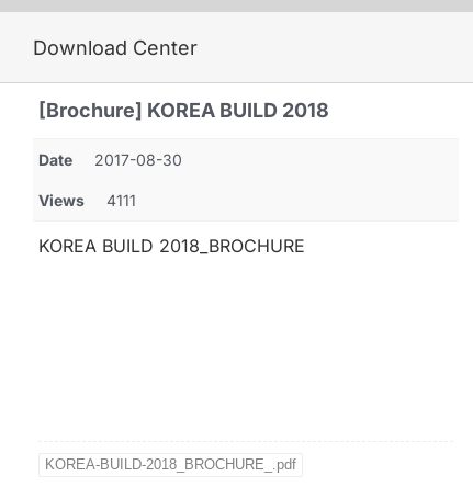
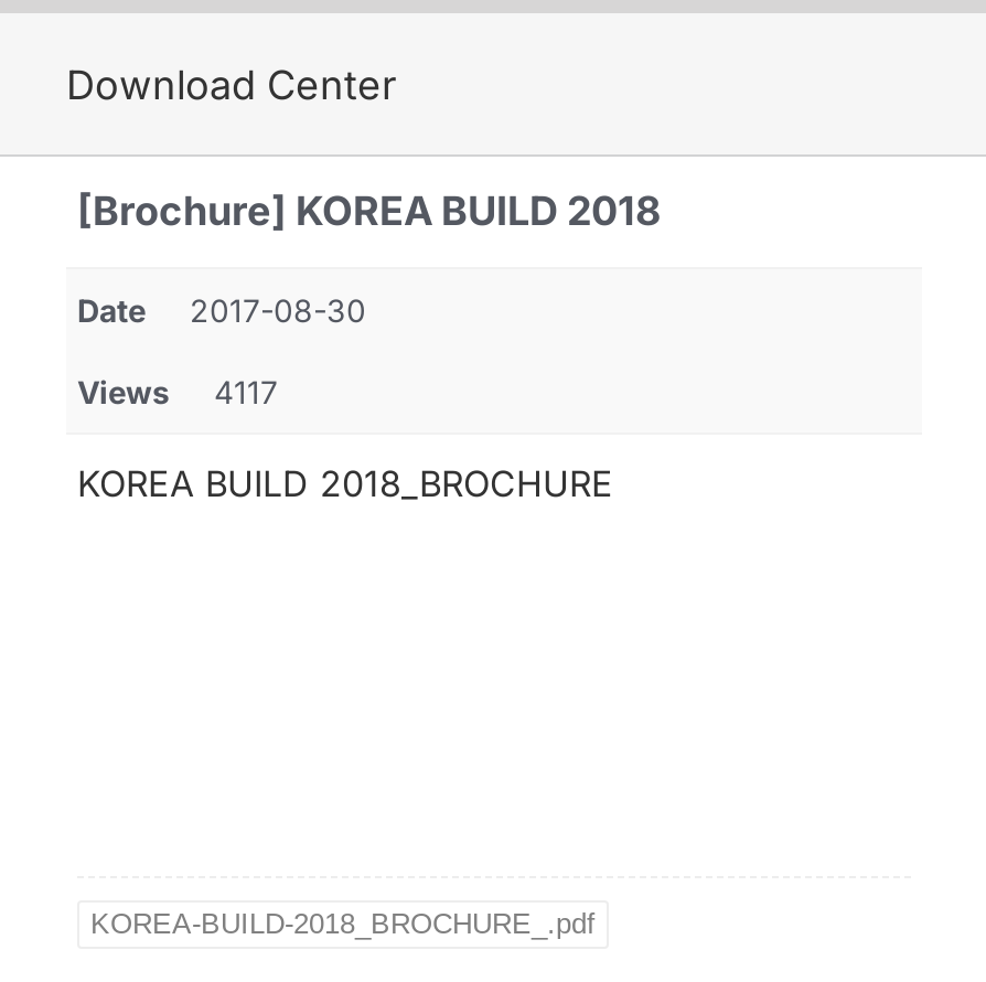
- Views 4111
+ Views 4117
